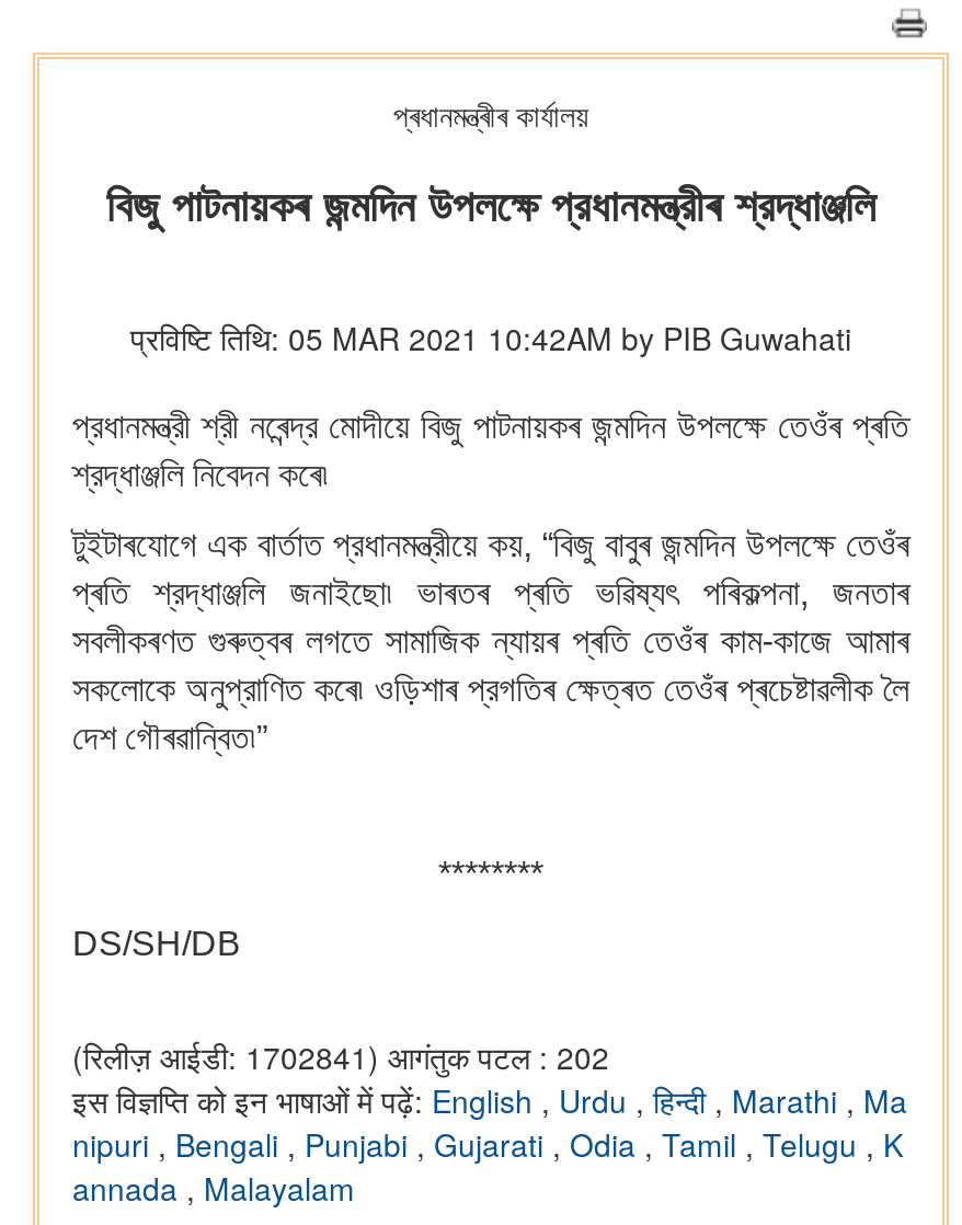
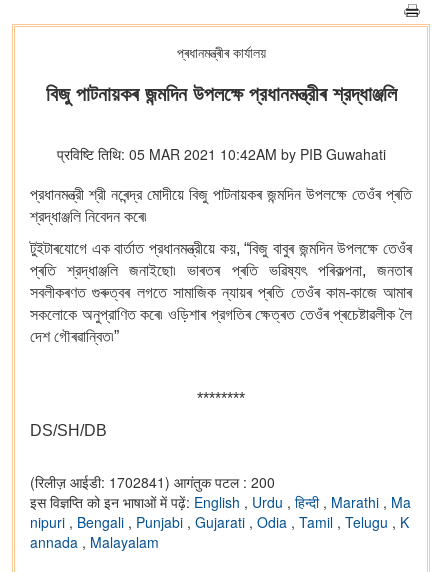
- (रिलीज़ आईडी: 1702841) आगंतुक पटल : 202
+ (रिलीज़ आईडी: 1702841) आगंतुक पटल : 200
